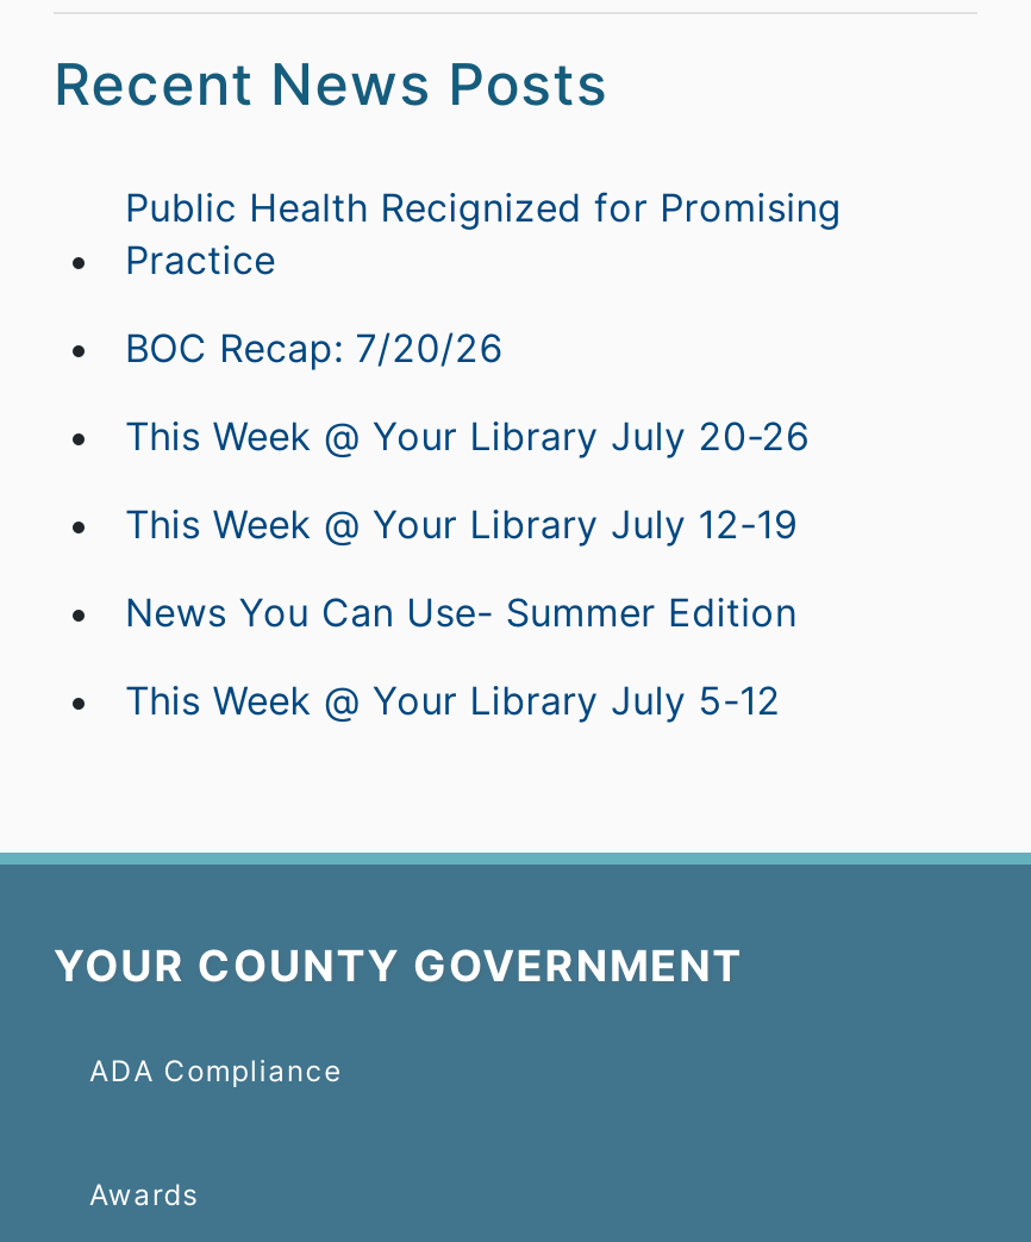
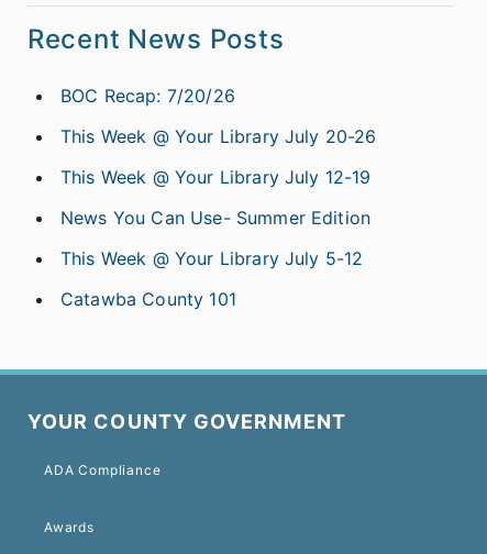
- Public Health Recignized for Promising
- Practice

moved up: BOC Recap: 7/20/26 | This Week @ Your Library July 20-26 | This Week @ Your Library July 12-19 | News You Can Use- Summer Edition | This Week @ Your Library July 5-12

+ Catawba County 101
